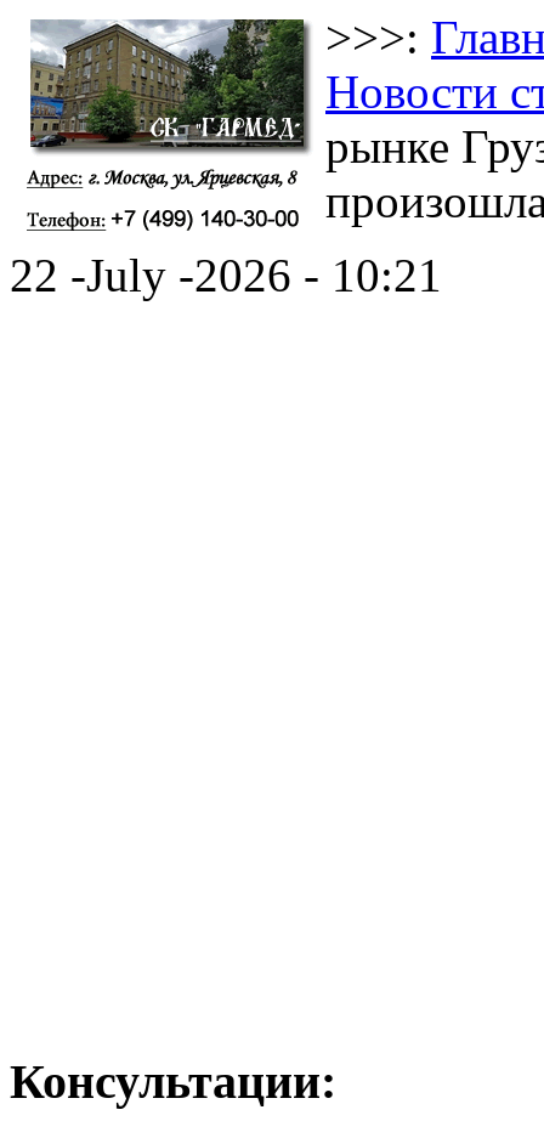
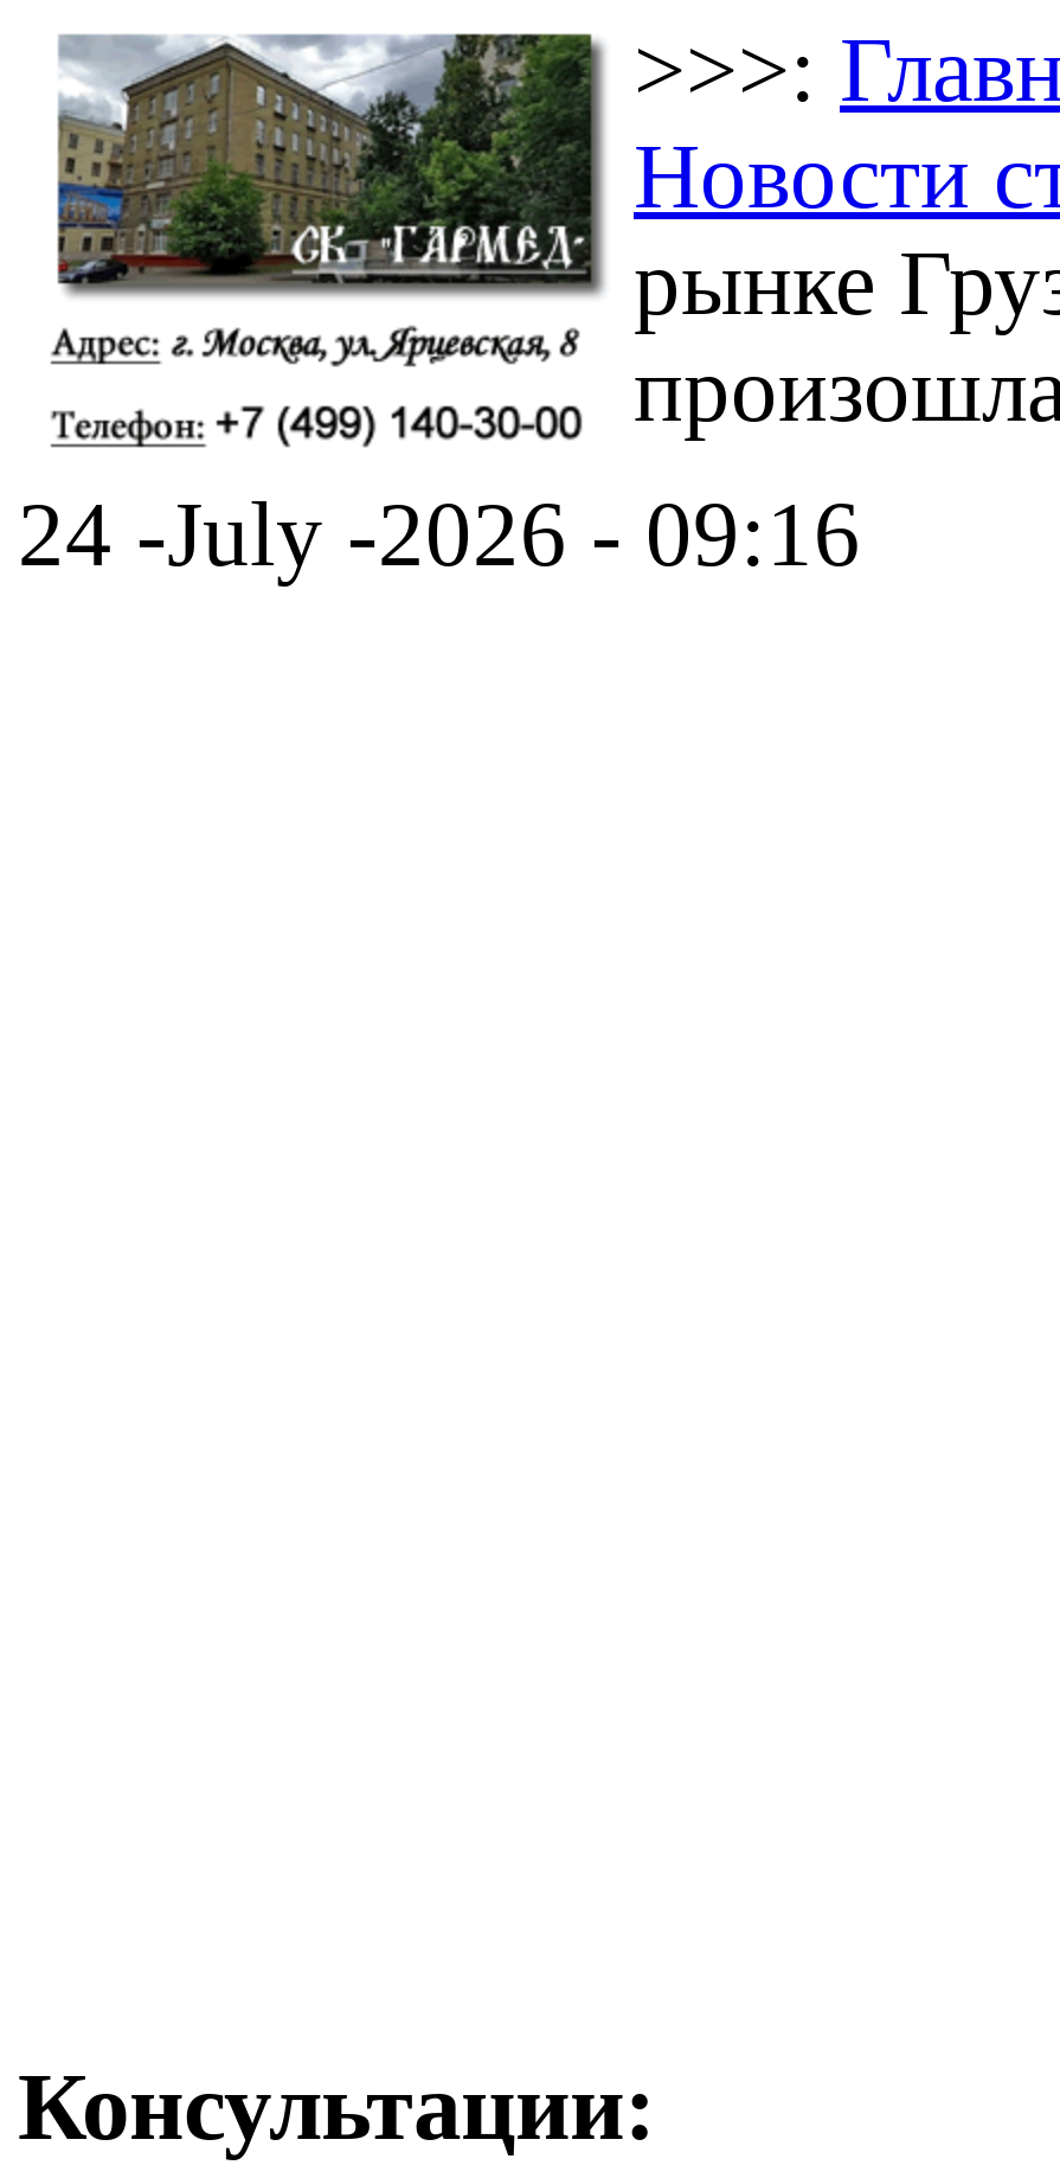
- 22 -July -2026 - 10:21
+ 24 -July -2026 - 09:16
